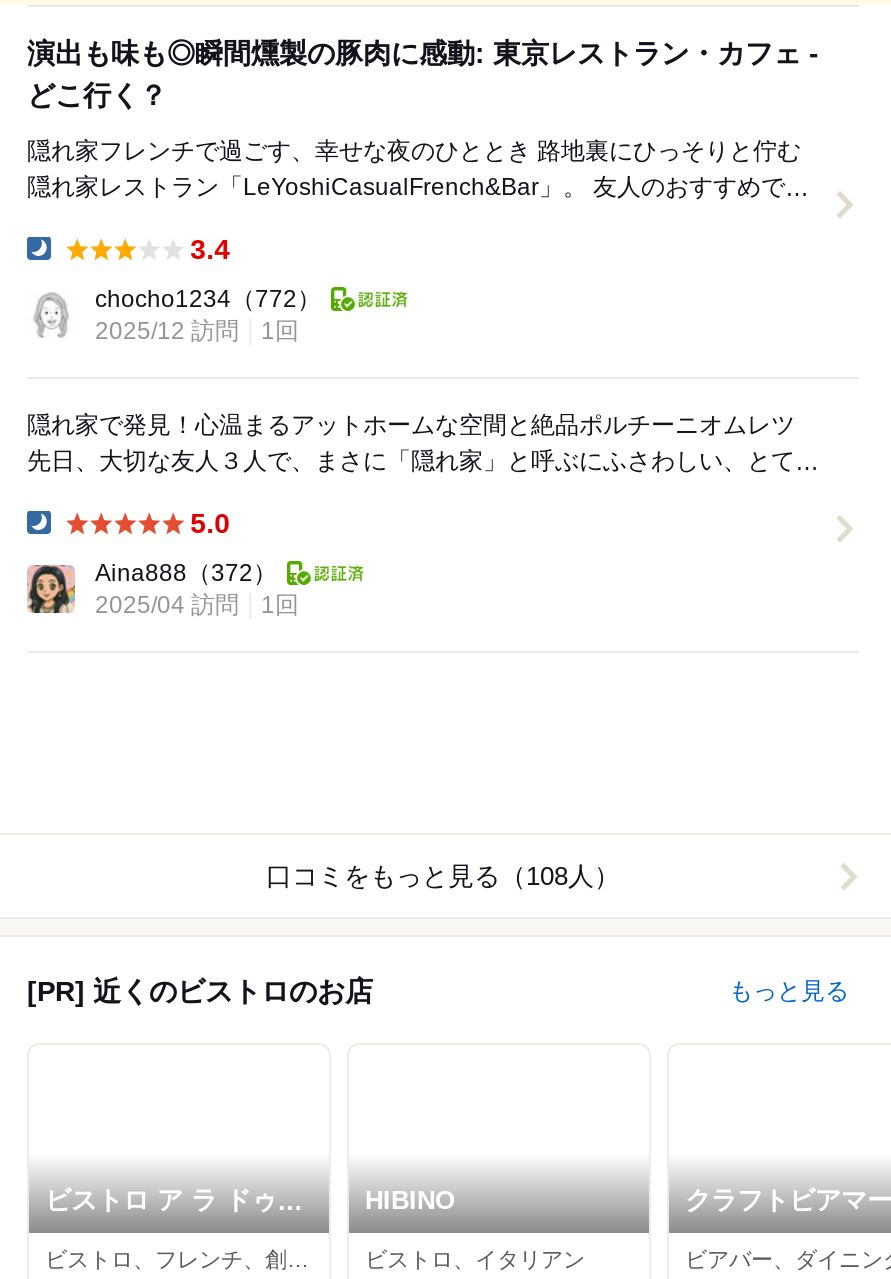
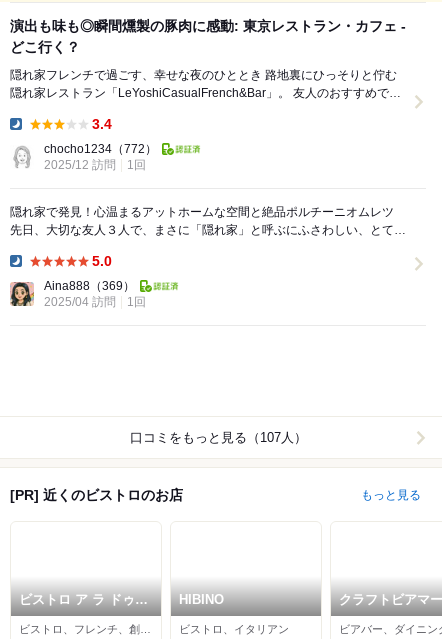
- Aina888（372）
+ Aina888（369）

- 口コミをもっと見る（108人）
+ 口コミをもっと見る（107人）
